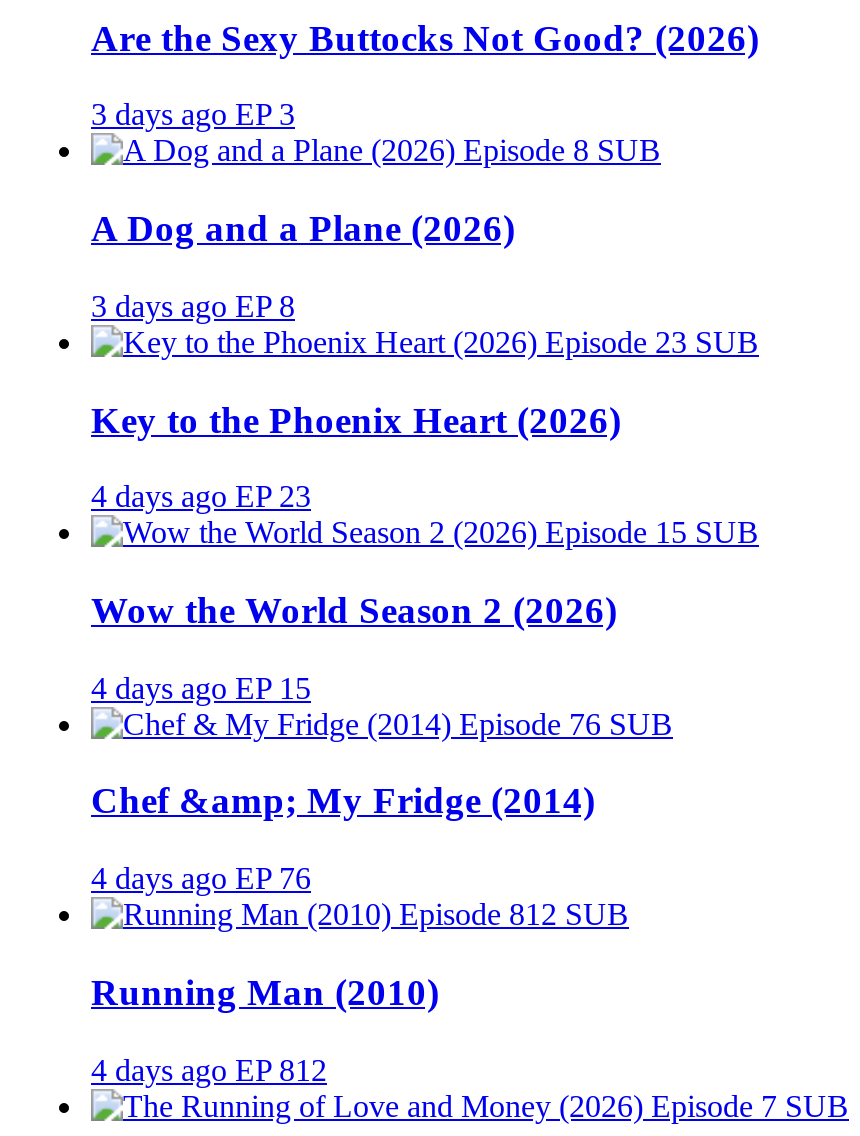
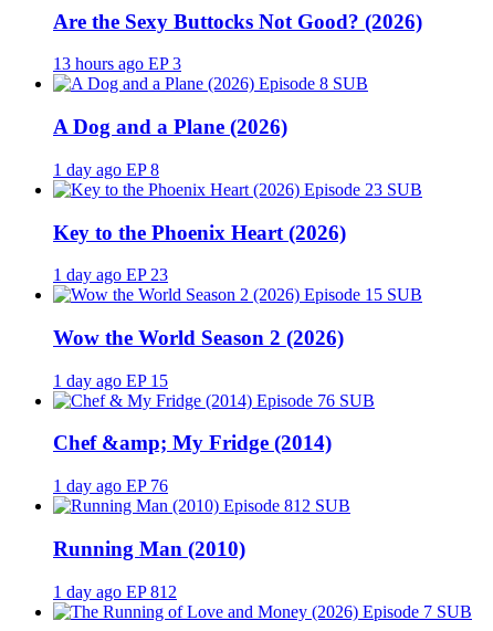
- 3 days ago EP 3
+ 13 hours ago EP 3

- 3 days ago EP 8
+ 1 day ago EP 8

- 4 days ago EP 23
+ 1 day ago EP 23

- 4 days ago EP 15
+ 1 day ago EP 15

- 4 days ago EP 76
+ 1 day ago EP 76

- 4 days ago EP 812
+ 1 day ago EP 812
